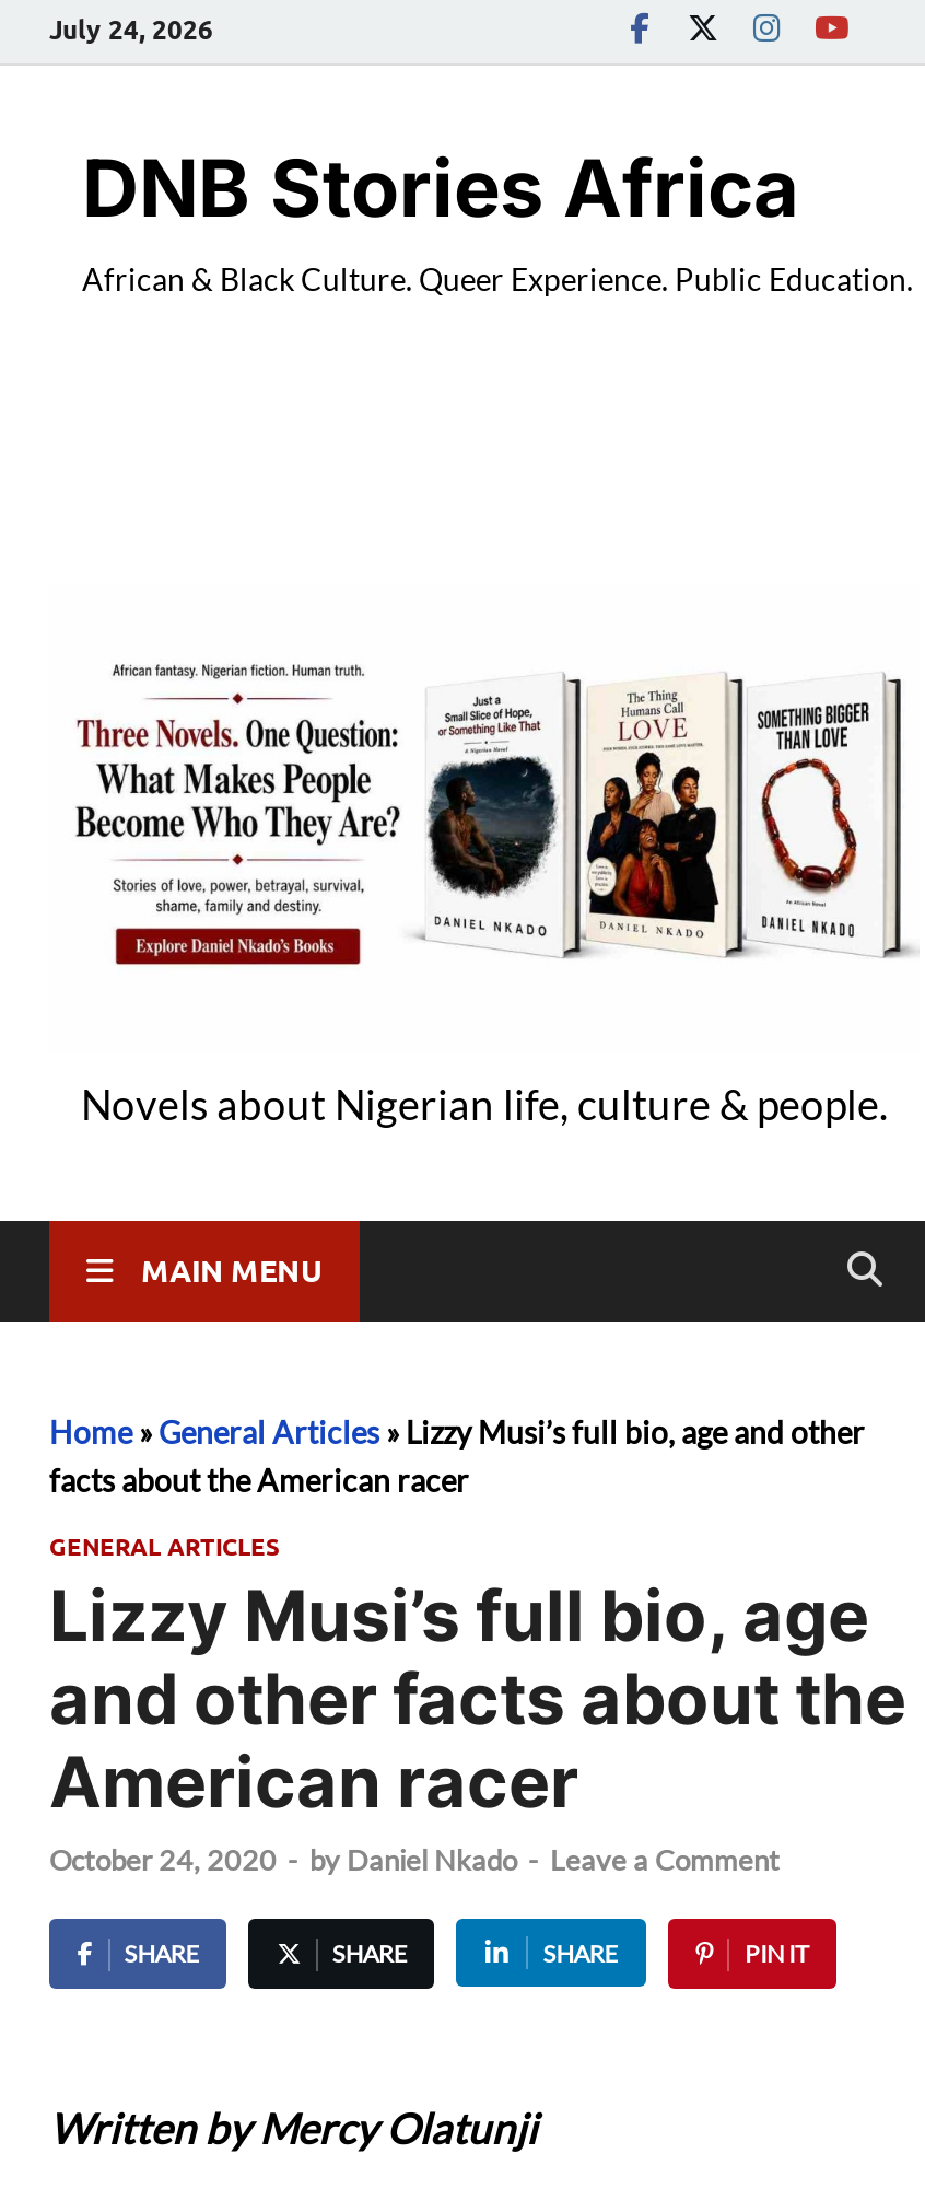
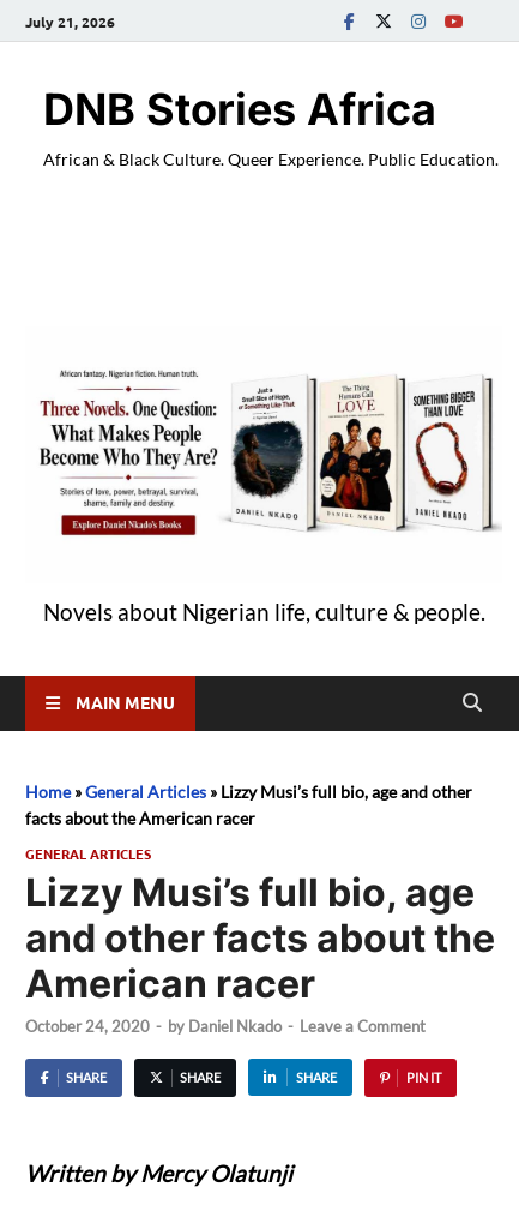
- July 24, 2026
+ July 21, 2026
